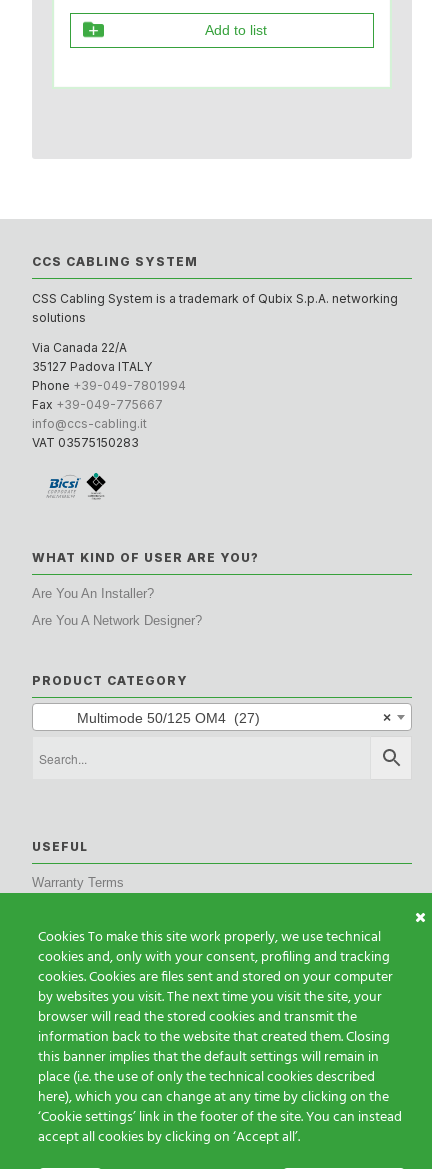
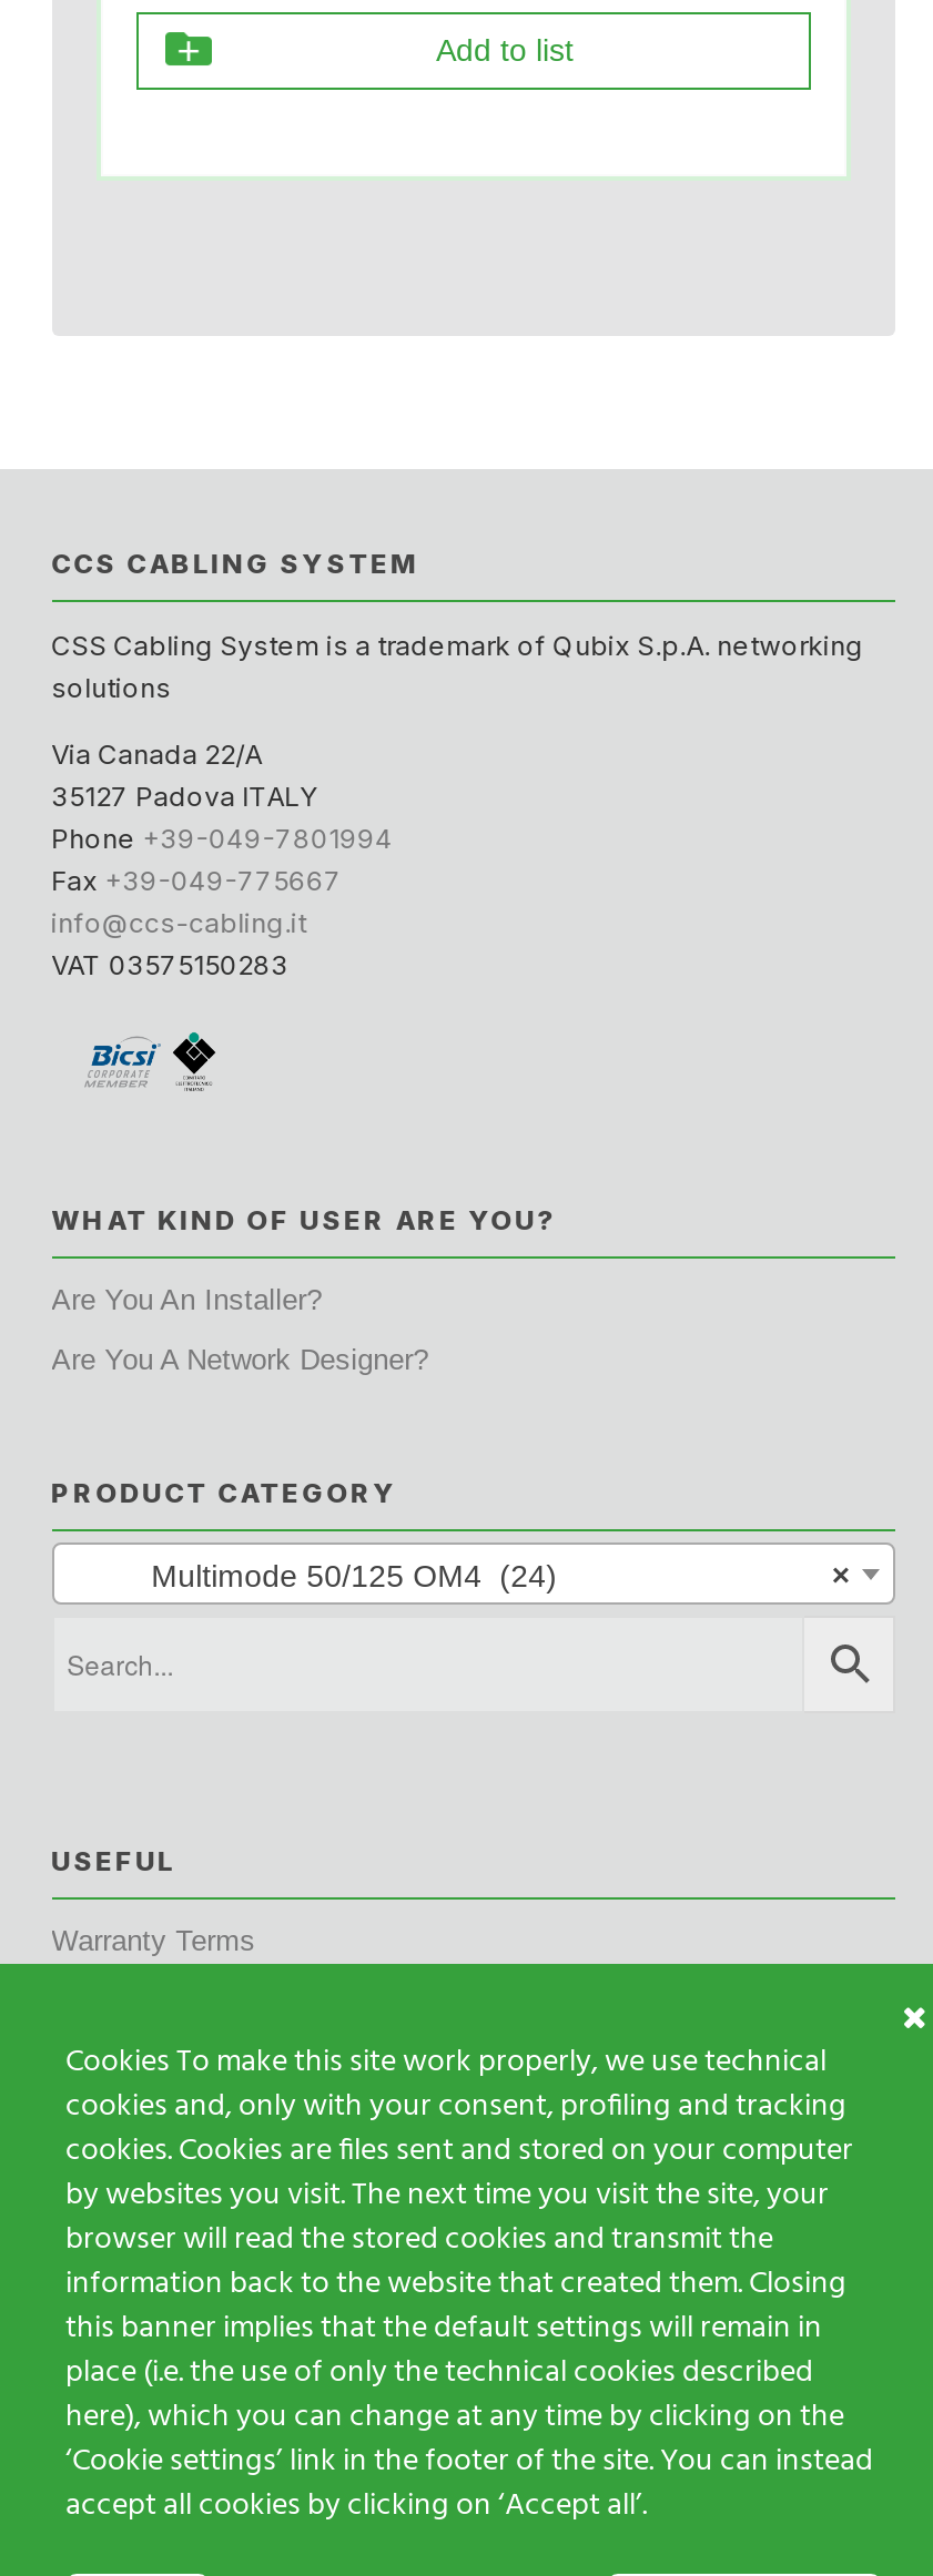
- Multimode 50/125 OM4 (27)
+ Multimode 50/125 OM4 (24)
